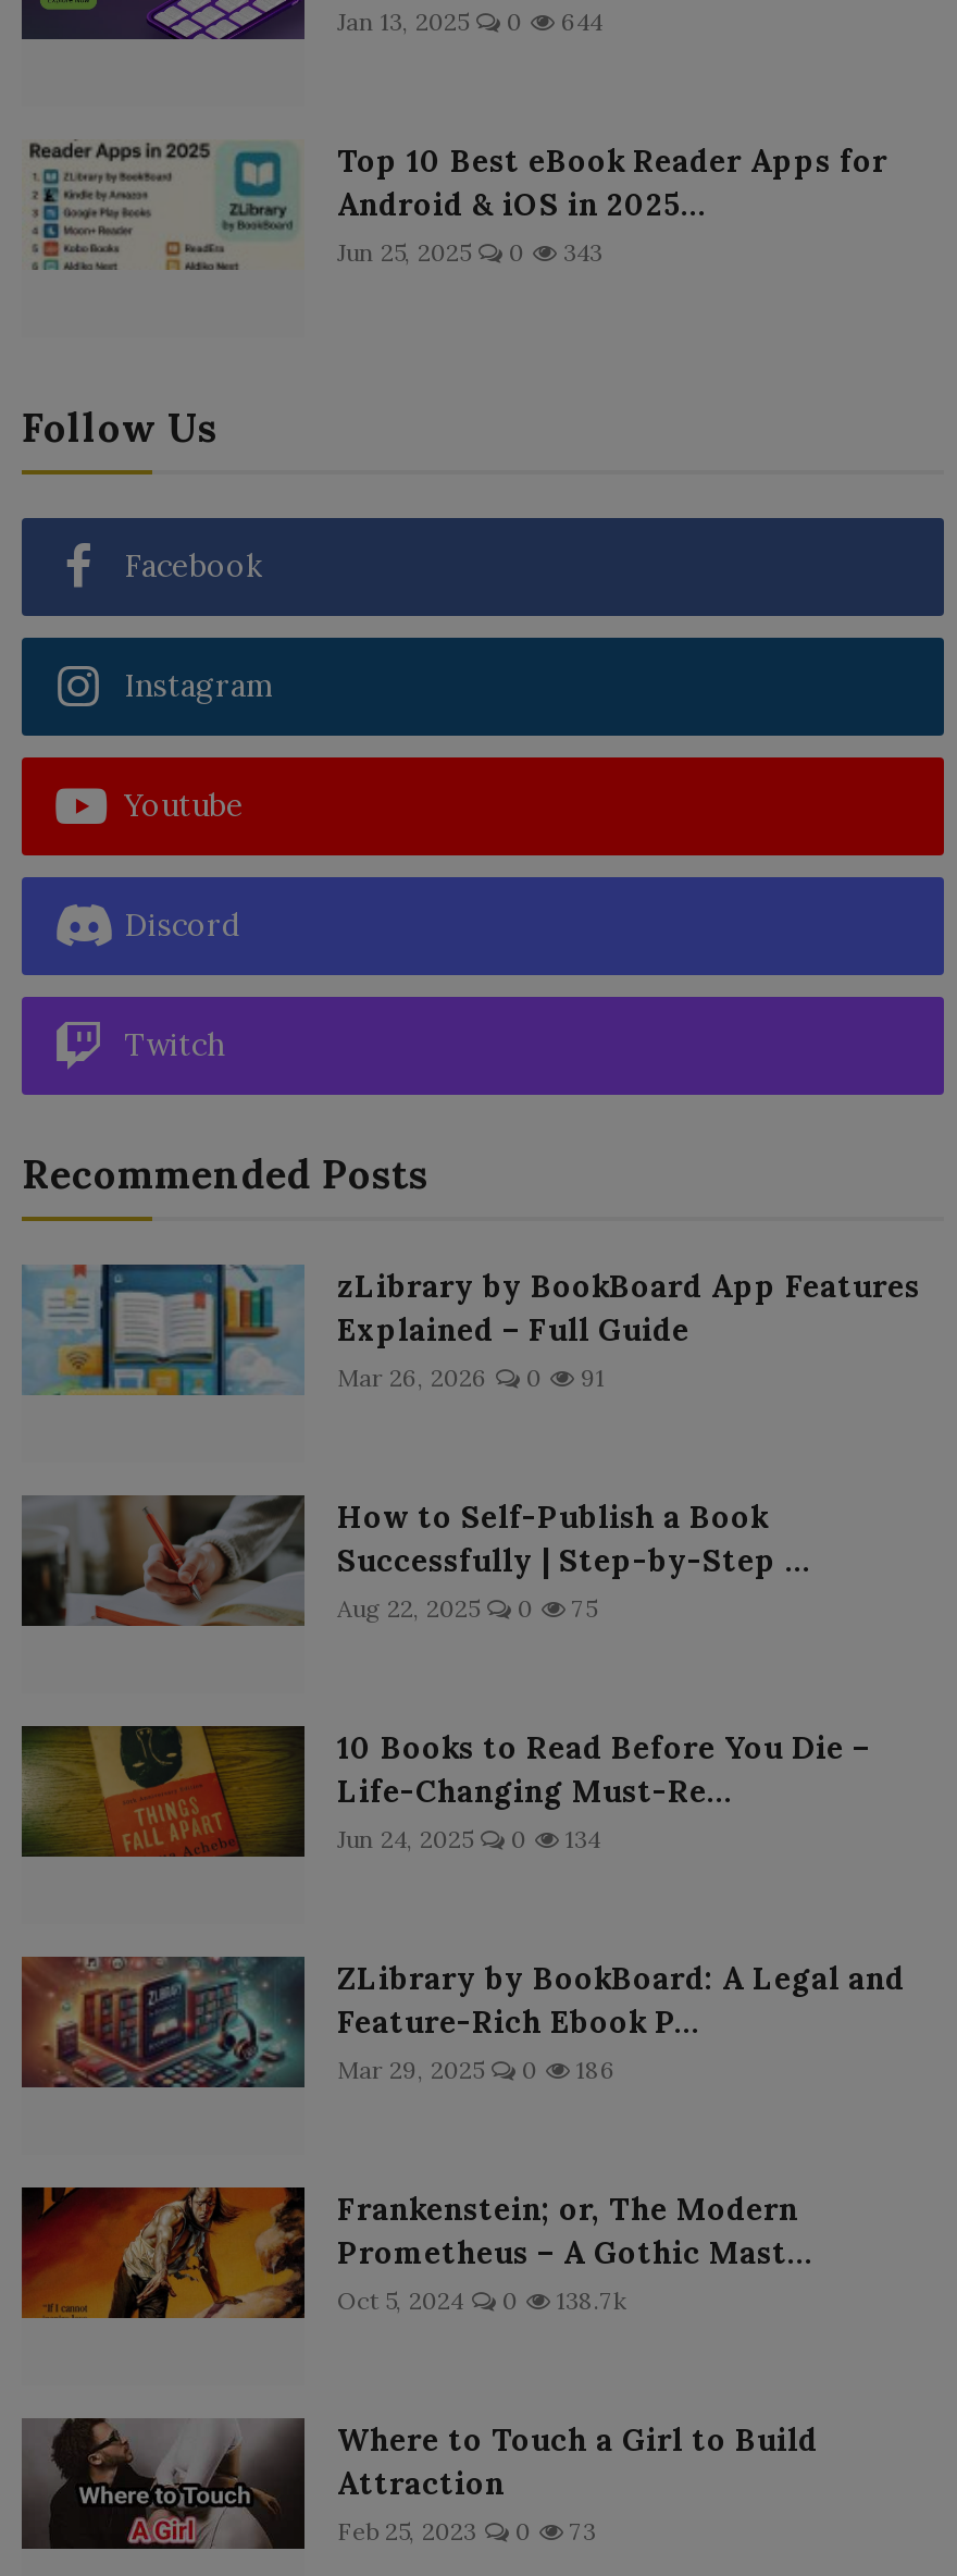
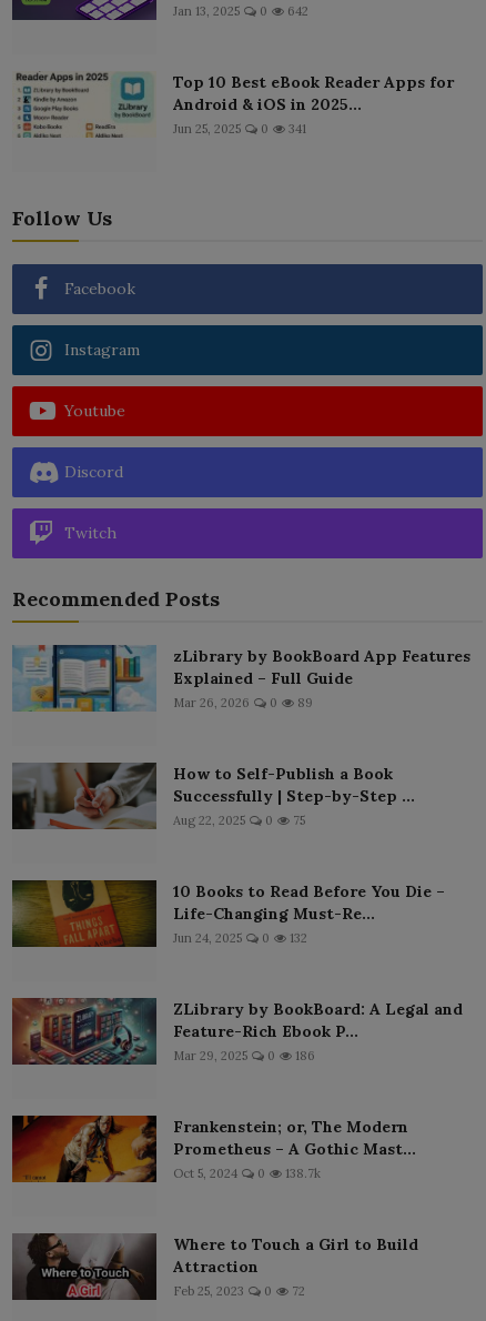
- Jan 13, 2025 0 644
+ Jan 13, 2025 0 642

- Jun 25, 2025 0 343
+ Jun 25, 2025 0 341

- Mar 26, 2026 0 91
+ Mar 26, 2026 0 89

- Jun 24, 2025 0 134
+ Jun 24, 2025 0 132

- Feb 25, 2023 0 73
+ Feb 25, 2023 0 72
